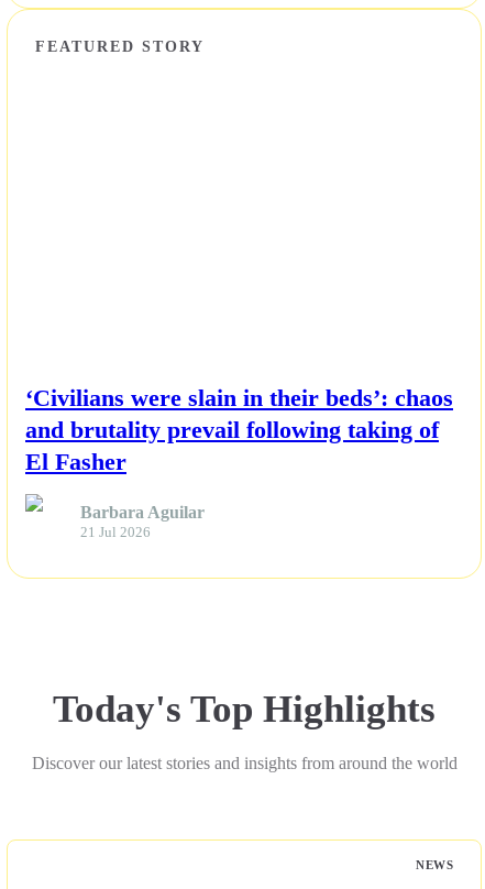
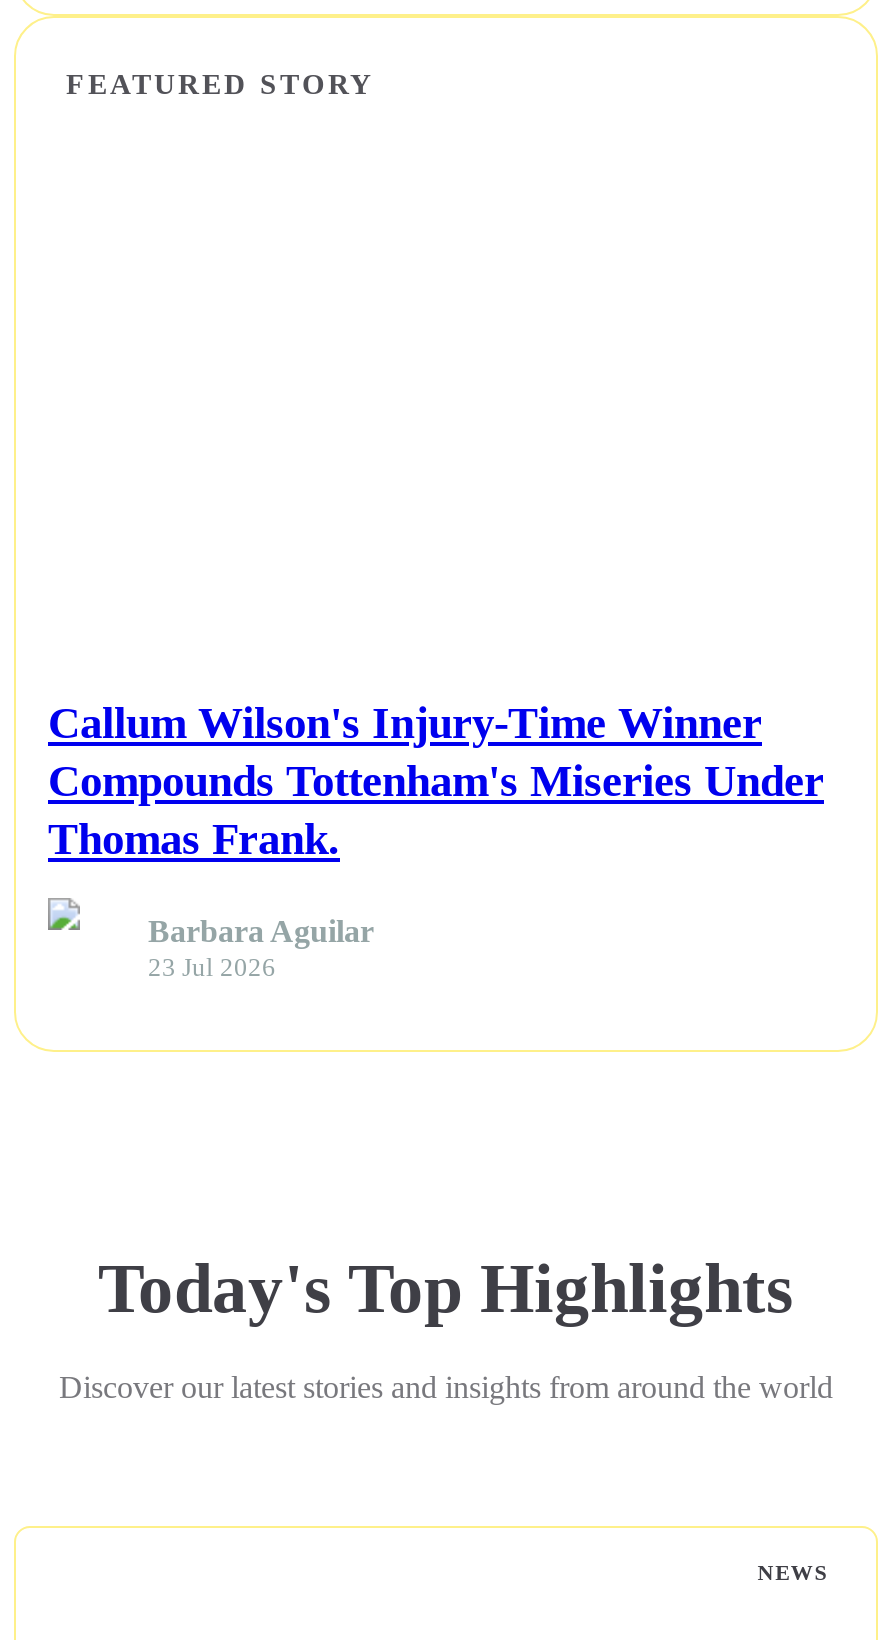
- ‘Civilians were slain in their beds’: chaos
- and brutality prevail following taking of
- El Fasher
+ Callum Wilson's Injury-Time Winner
+ Compounds Tottenham's Miseries Under
+ Thomas Frank.

- 21 Jul 2026
+ 23 Jul 2026
